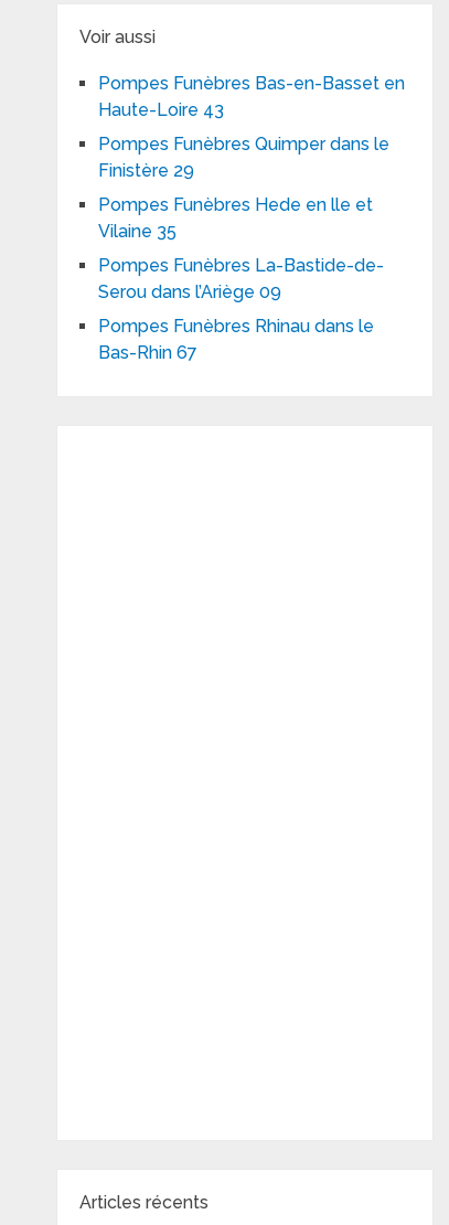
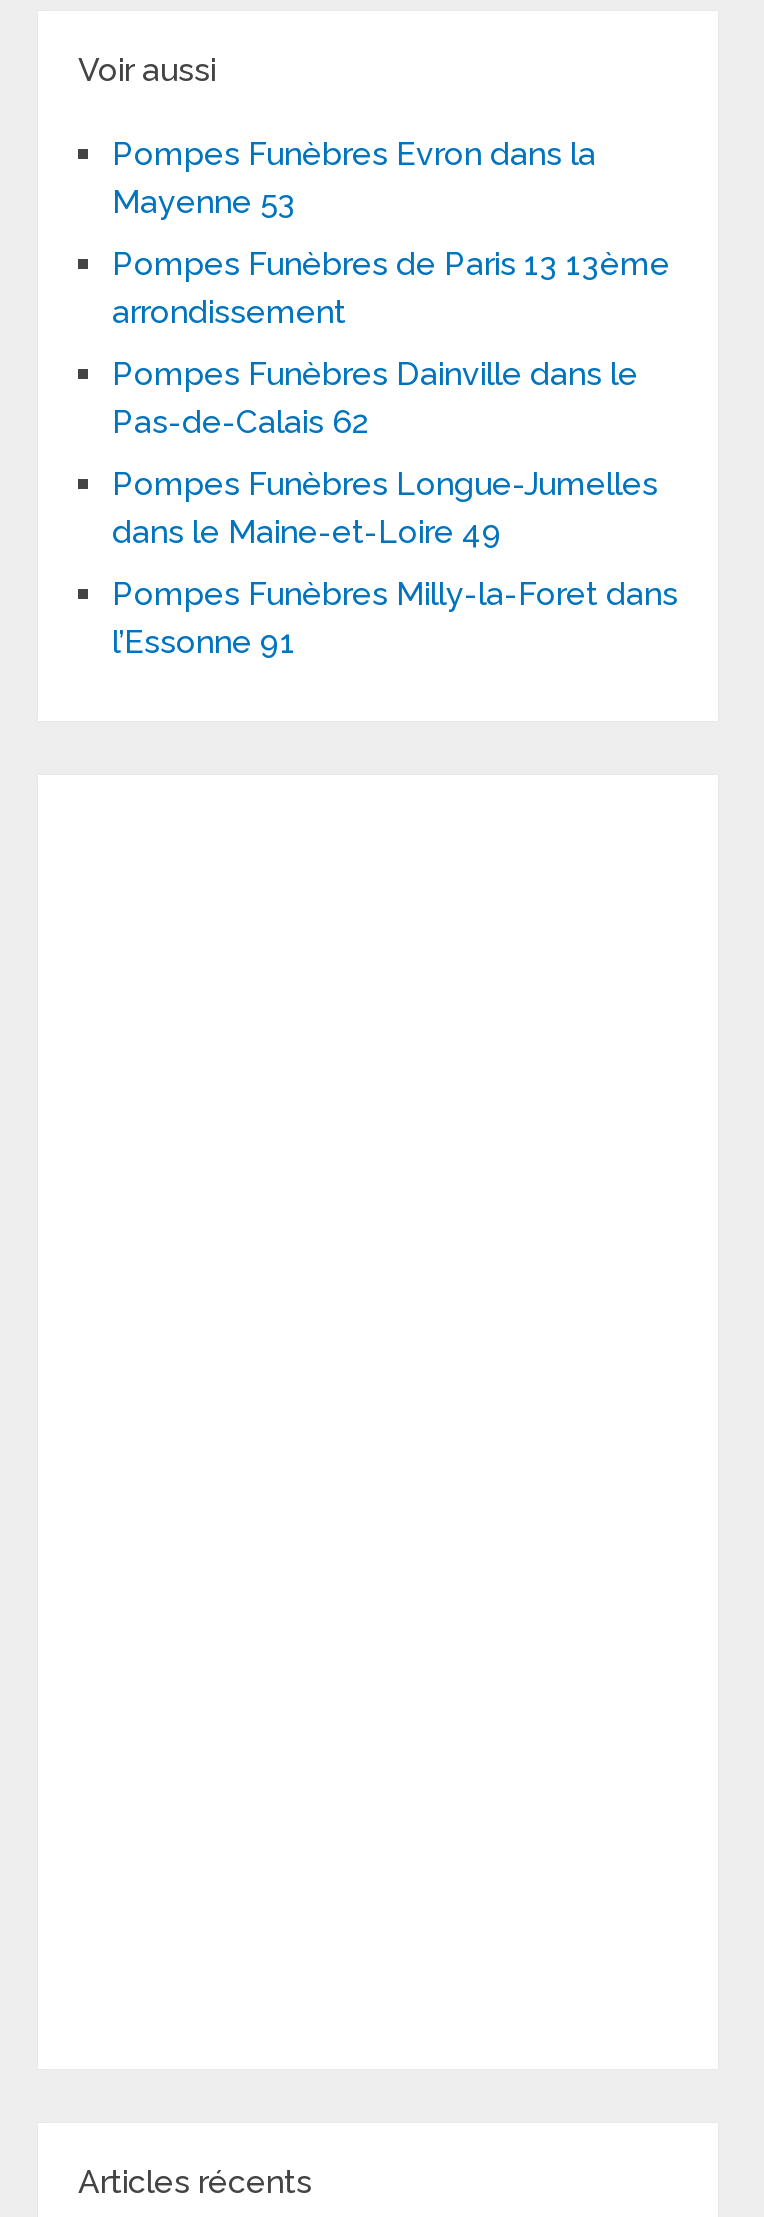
- Pompes Funèbres Bas-en-Basset en
- Haute-Loire 43
+ Pompes Funèbres Evron dans la
+ Mayenne 53

- Pompes Funèbres Quimper dans le
- Finistère 29
+ Pompes Funèbres de Paris 13 13ème
+ arrondissement

- Pompes Funèbres Hede en lle et
- Vilaine 35
+ Pompes Funèbres Dainville dans le
+ Pas-de-Calais 62

- Pompes Funèbres La-Bastide-de-
- Serou dans l’Ariège 09
+ Pompes Funèbres Longue-Jumelles
+ dans le Maine-et-Loire 49

- Pompes Funèbres Rhinau dans le
- Bas-Rhin 67
+ Pompes Funèbres Milly-la-Foret dans
+ l’Essonne 91
